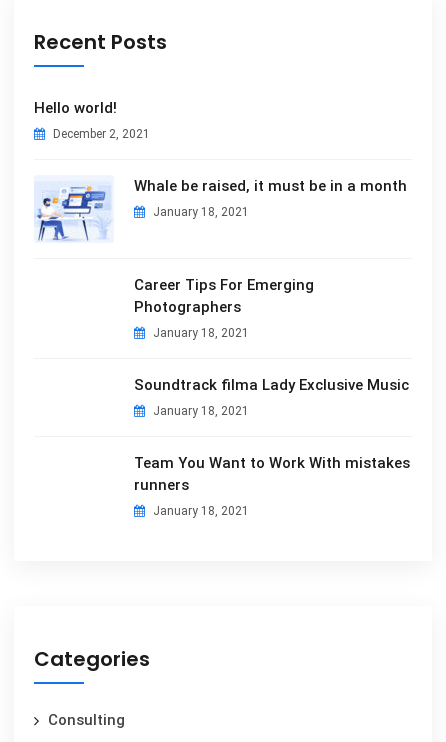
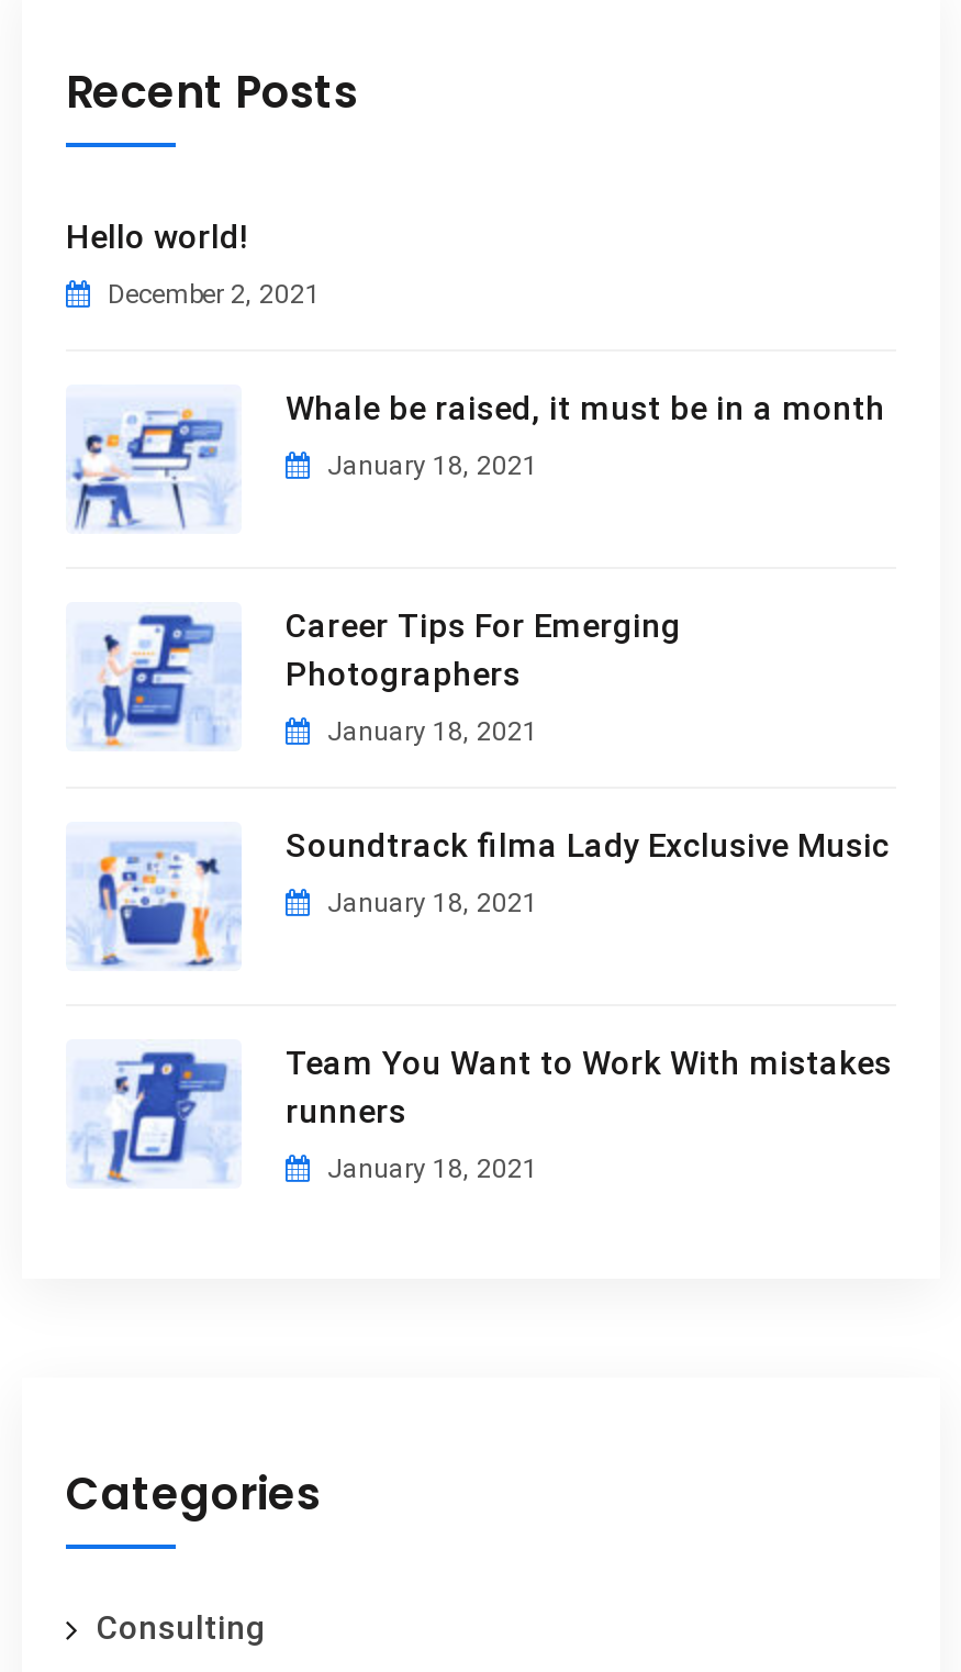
+ [image]

+ [image]

+ [image]
